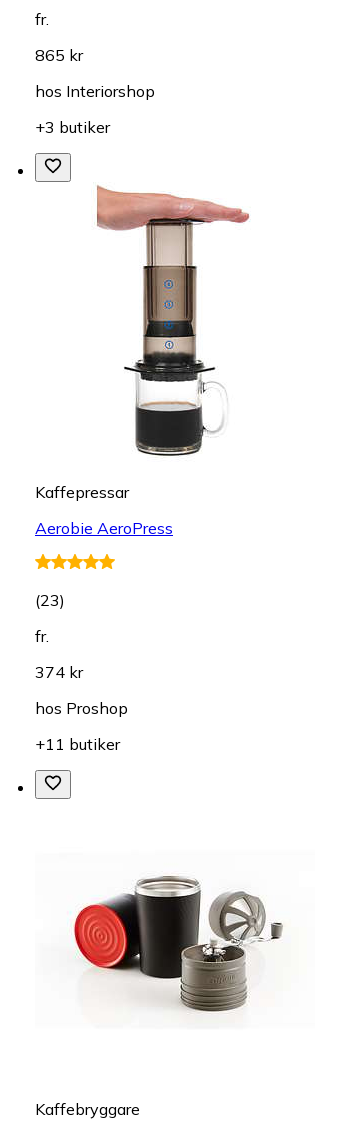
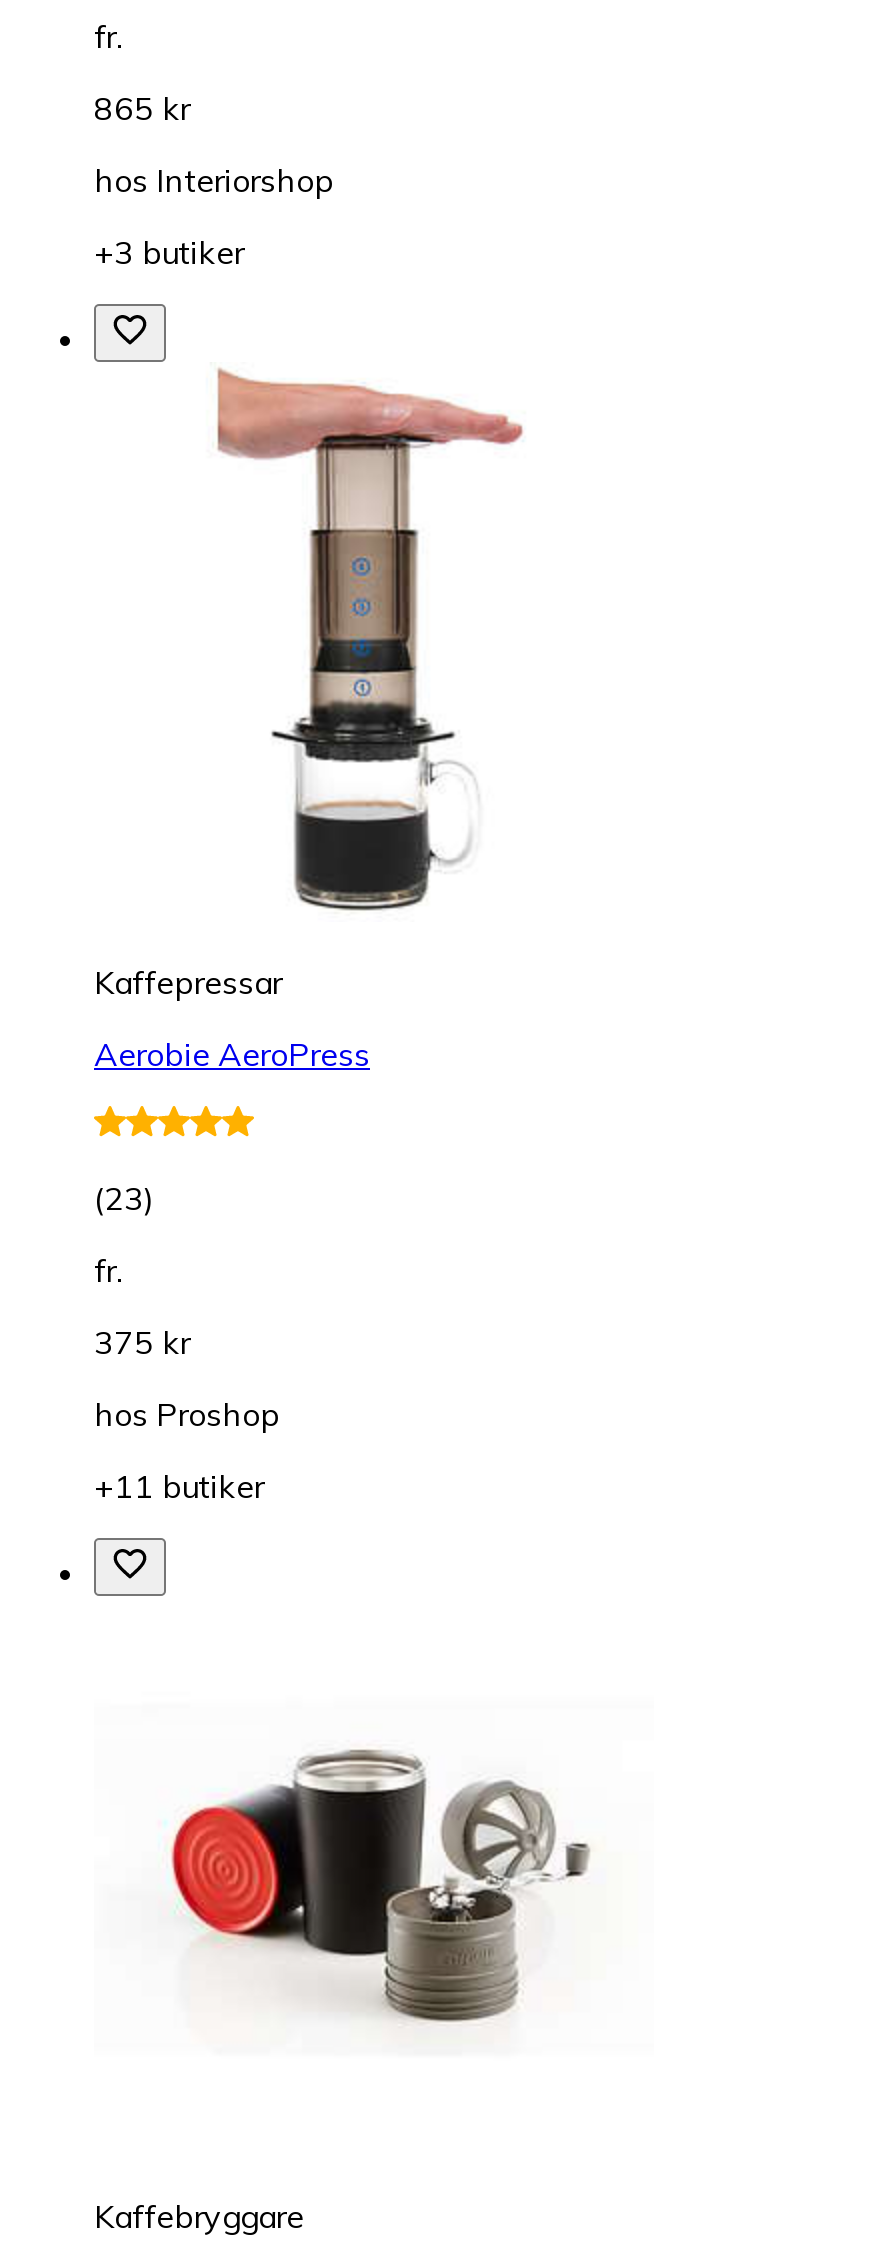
- 374 kr
+ 375 kr
